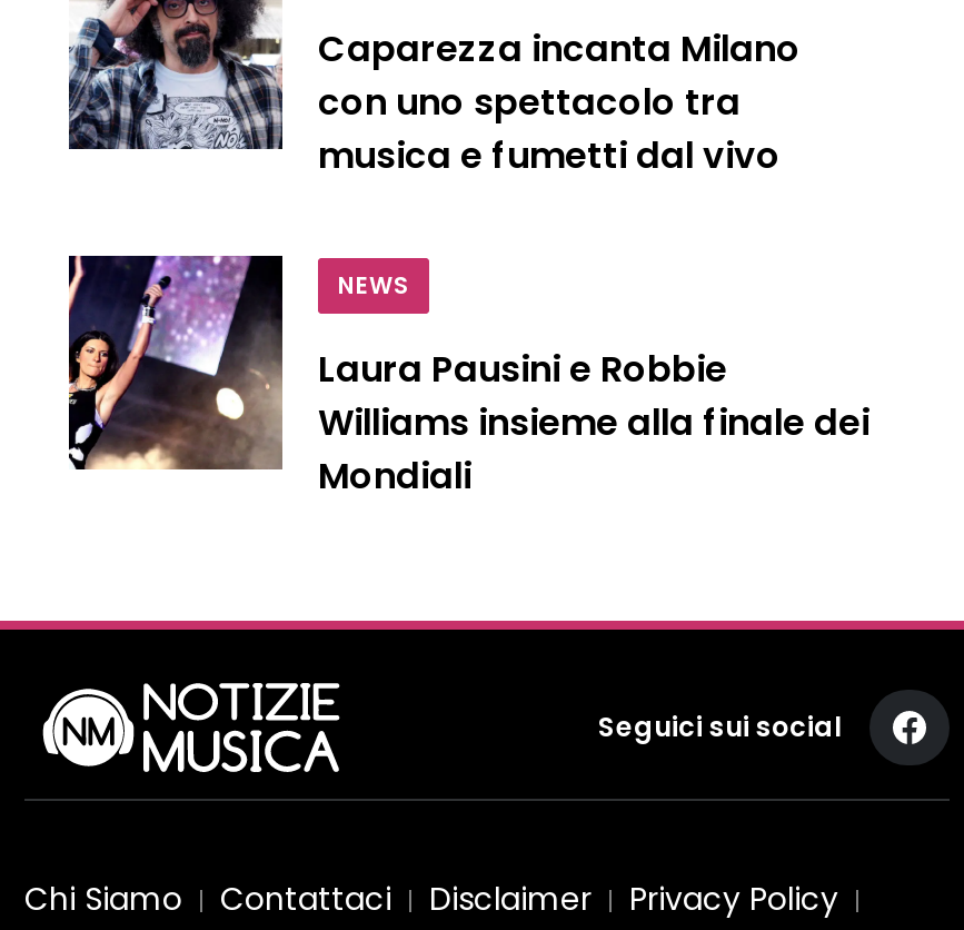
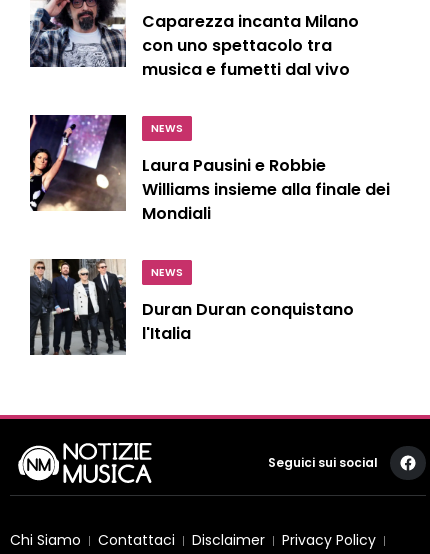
+ [image]
+ NEWS
+ Duran Duran conquistano
+ l'Italia
